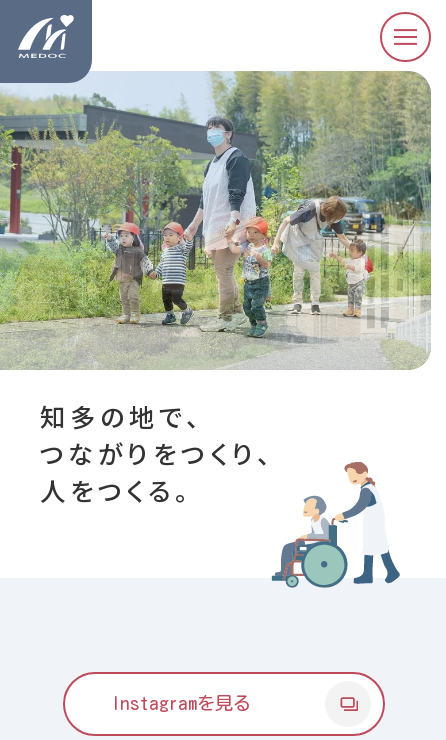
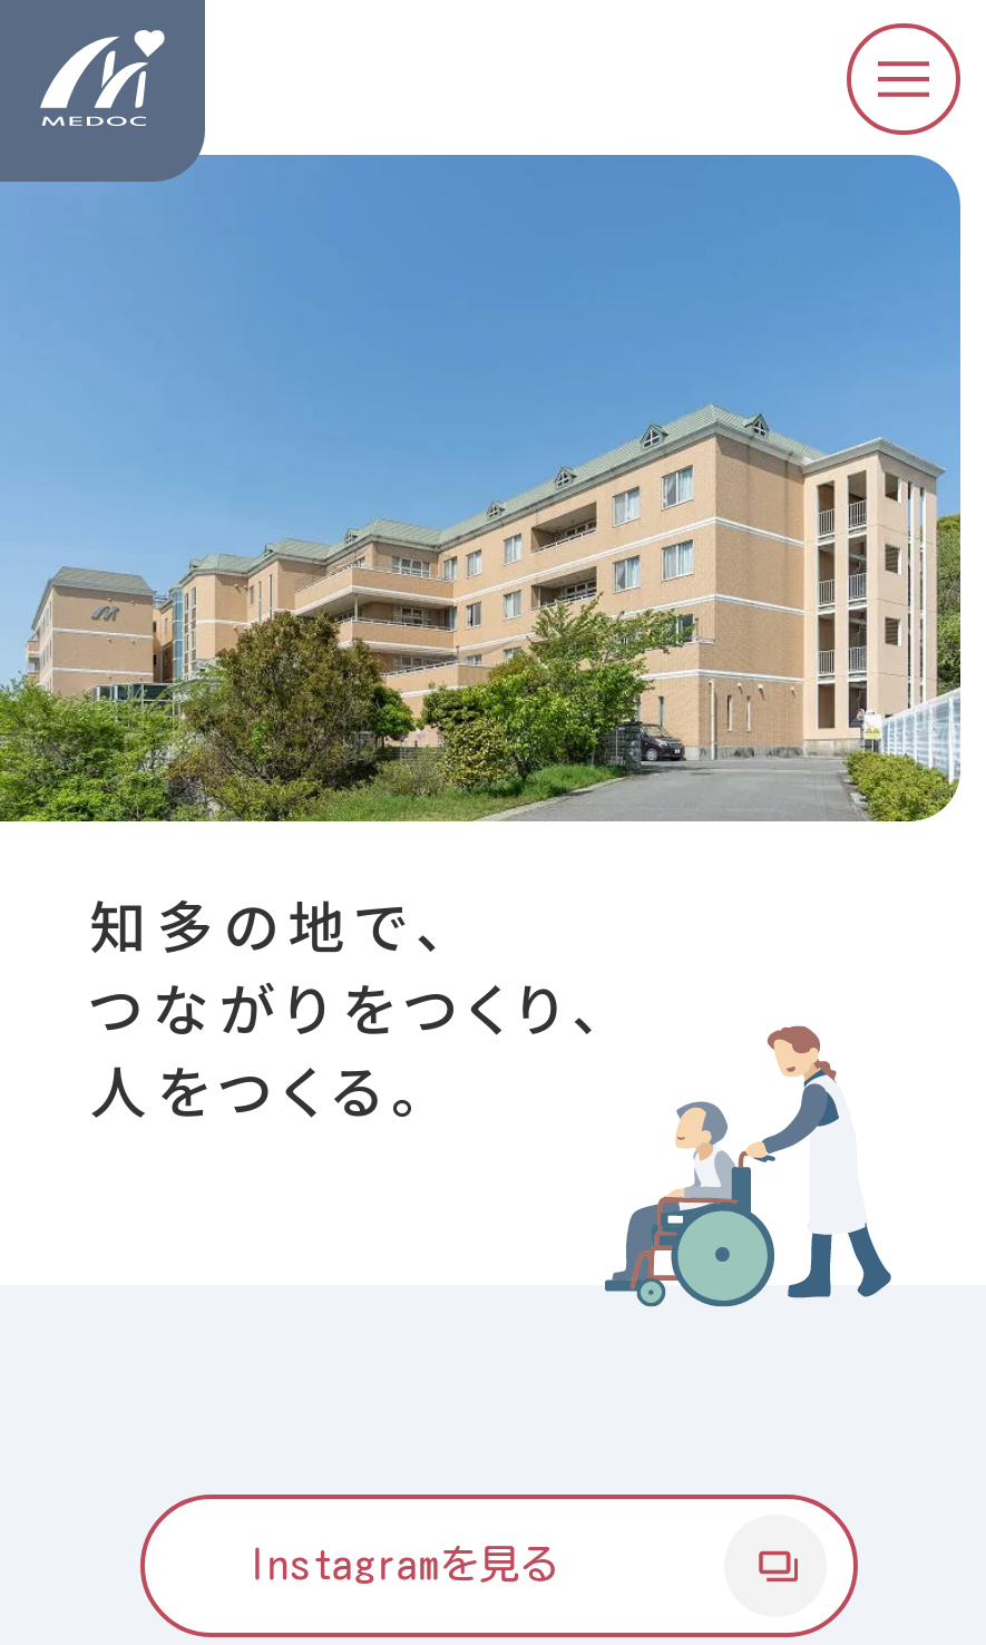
- [image]
+ [image]
